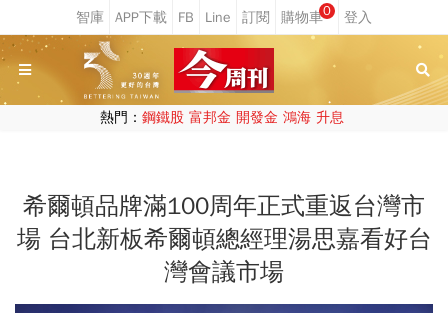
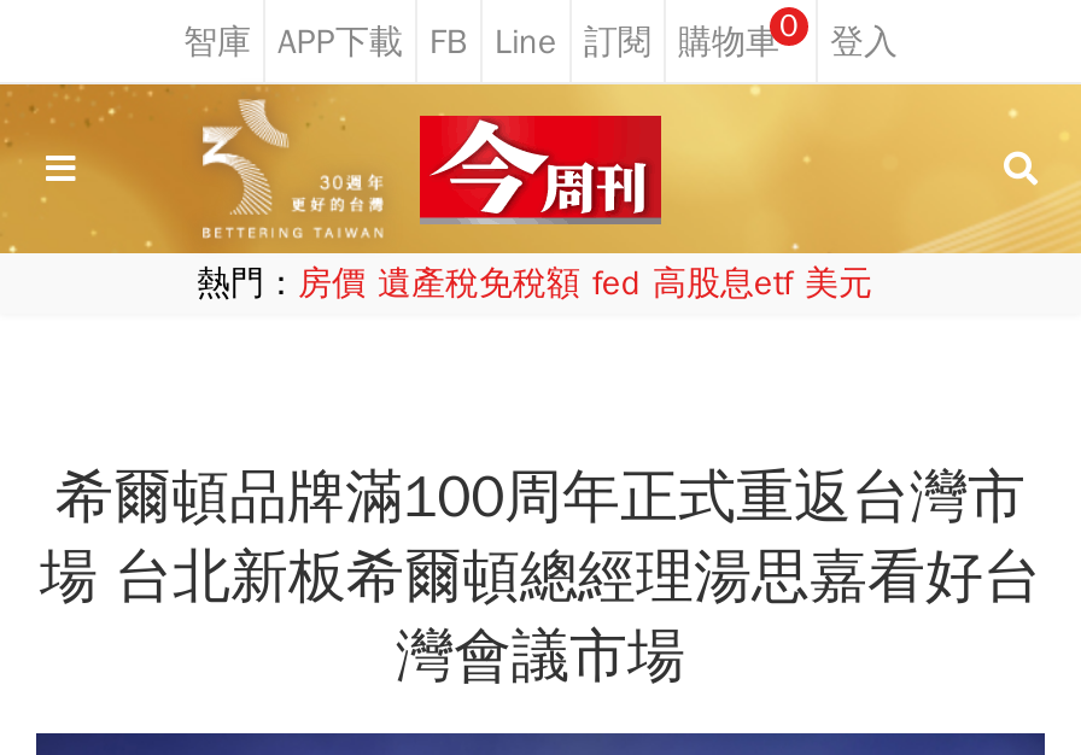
- 熱門：鋼鐵股 富邦金 開發金 鴻海 升息
+ 熱門：房價 遺產稅免稅額 fed 高股息etf 美元
